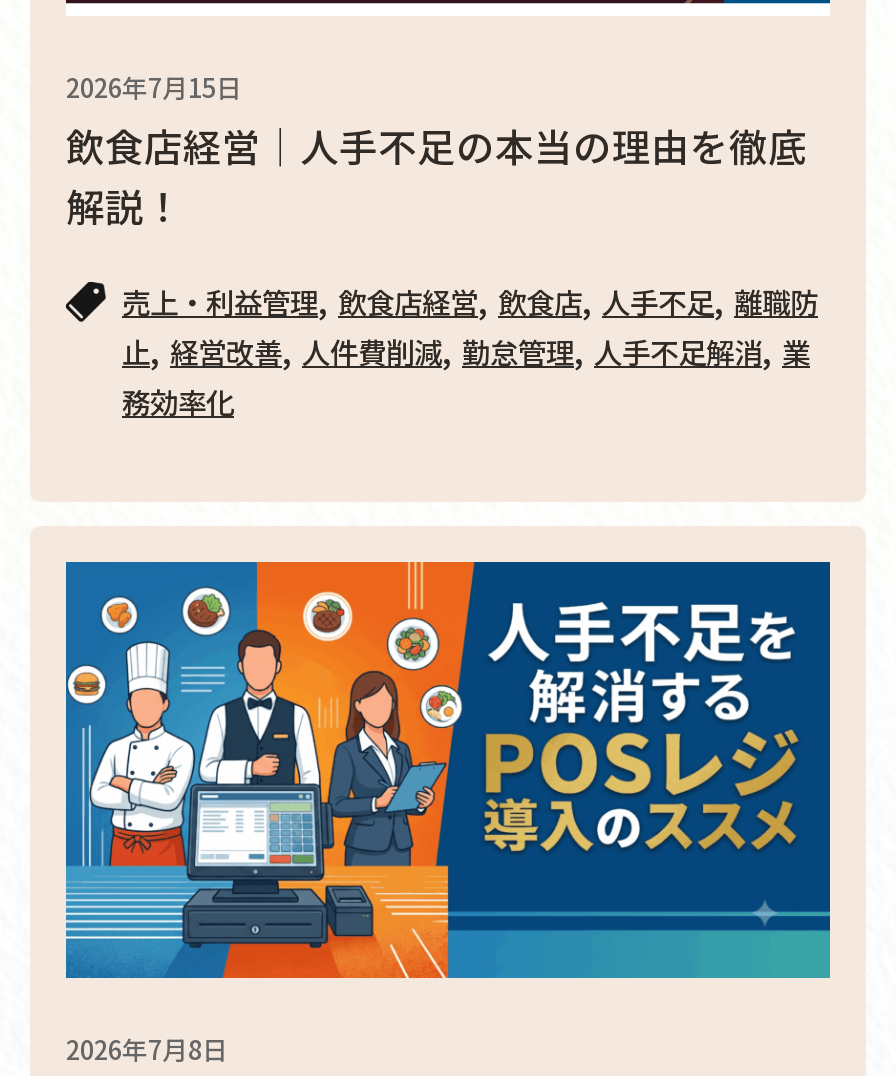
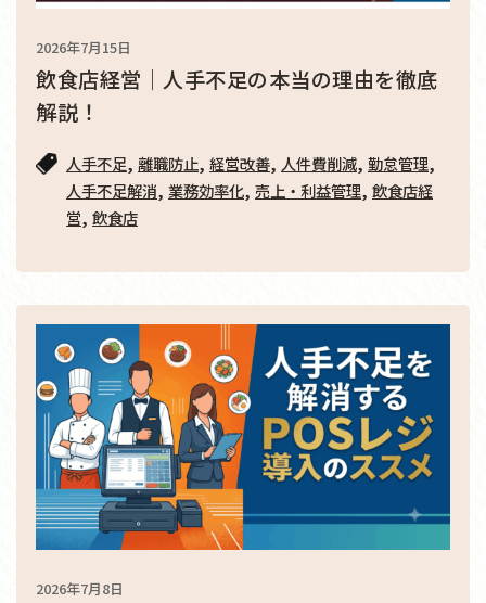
- 売上・利益管理,飲食店経営,飲食店,人手不足,離職防
- 止,経営改善,人件費削減,勤怠管理,人手不足解消,業
- 務効率化
+ 人手不足,離職防止,経営改善,人件費削減,勤怠管理,
+ 人手不足解消,業務効率化,売上・利益管理,飲食店経
+ 営,飲食店
